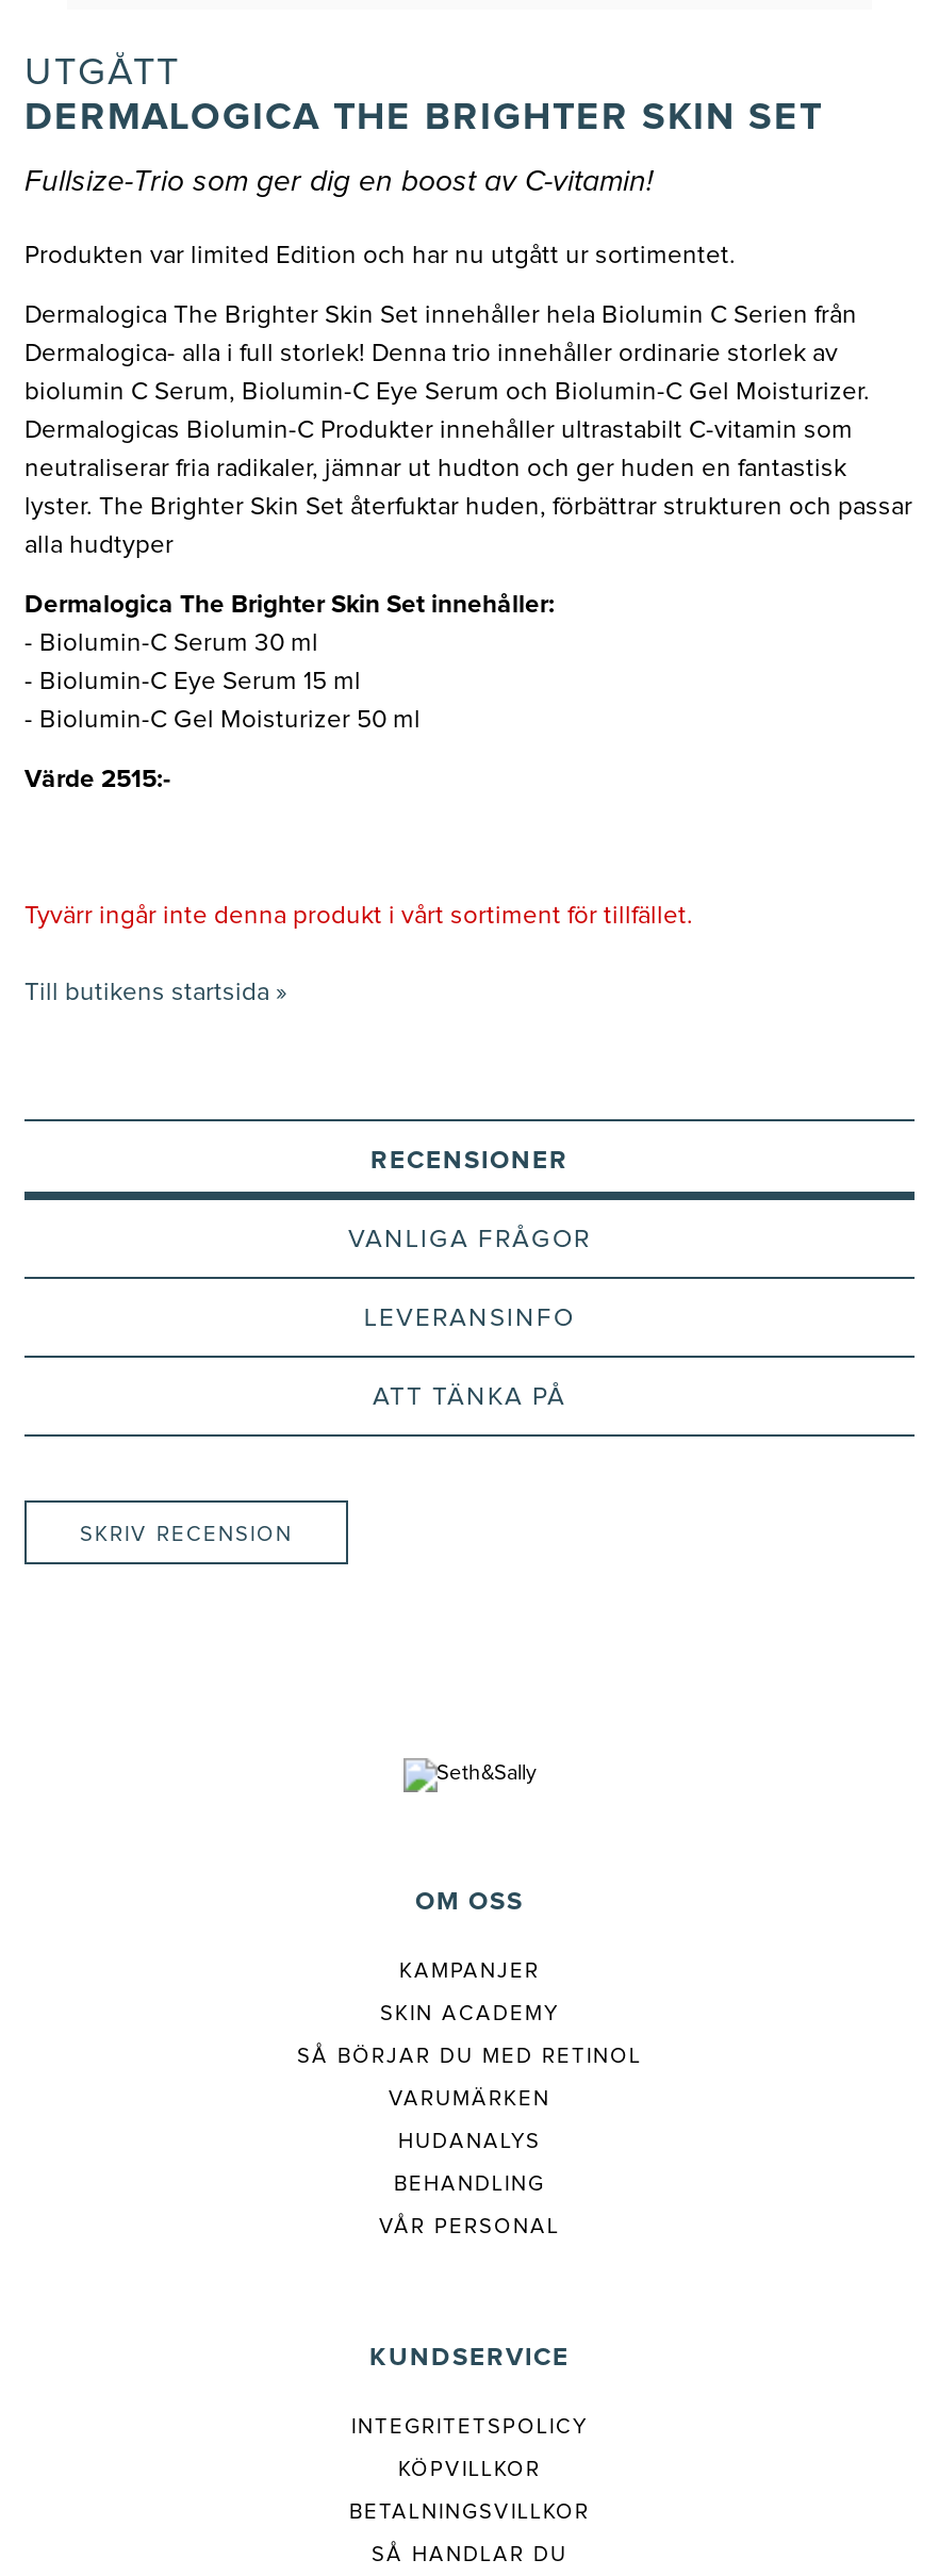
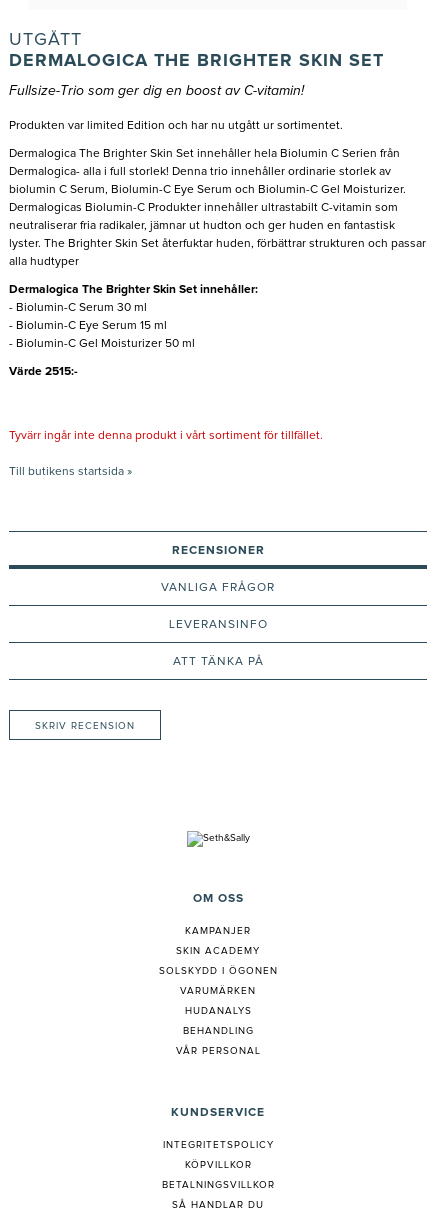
- SÅ BÖRJAR DU MED RETINOL
+ SOLSKYDD I ÖGONEN
